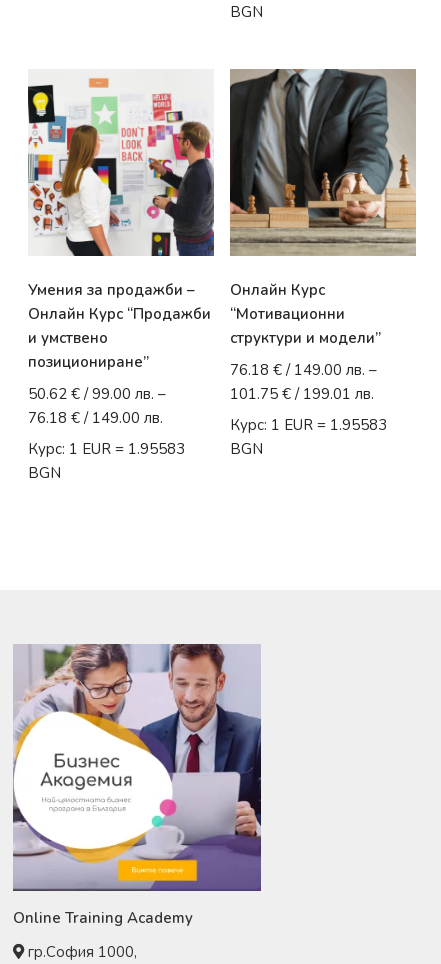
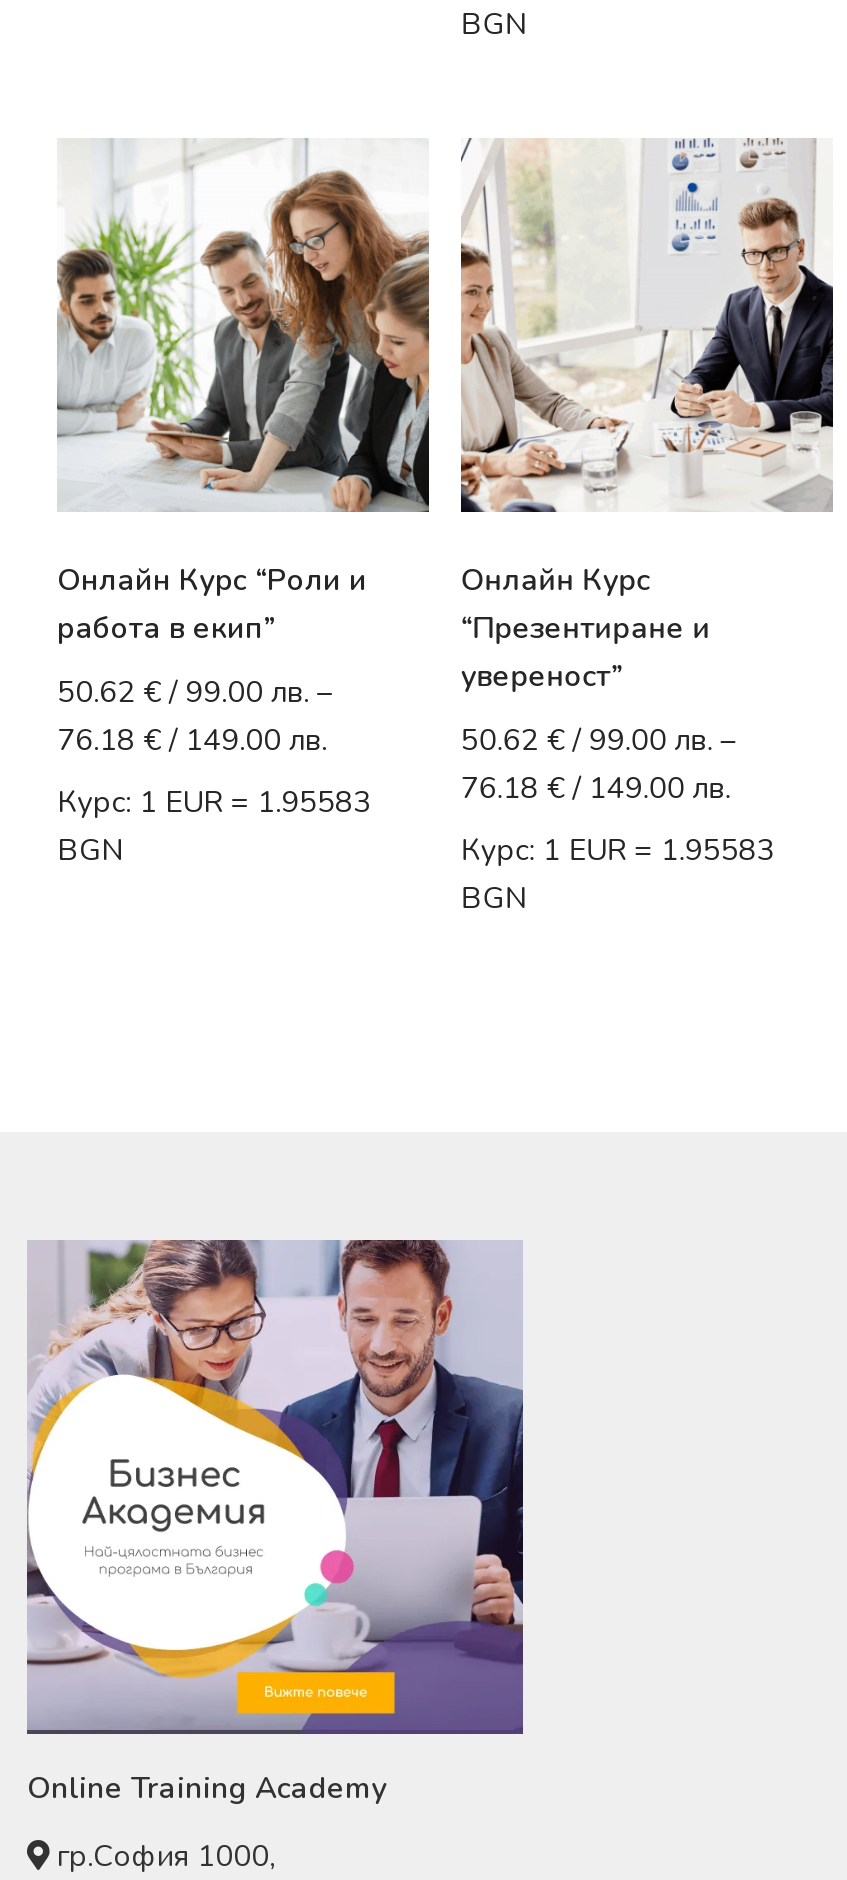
- [image]
+ [image]

- [image]
- Умения за продажби –
- Онлайн Курс “Продажби
- и умствено
- позициониране”
+ [image]
+ Онлайн Курс “Роли и
+ работа в екип”

- “Мотивационни
- структури и модели”
+ “Презентиране и
+ увереност”

- 76.18 €/ 149.00 лв. –
- 101.75 €/ 199.01 лв.
+ 50.62 €/ 99.00 лв. –
+ 76.18 €/ 149.00 лв.

moved up: 50.62 €/ 99.00 лв. – | 76.18 €/ 149.00 лв. | Курс: 1 EUR = 1.95583 | BGN
